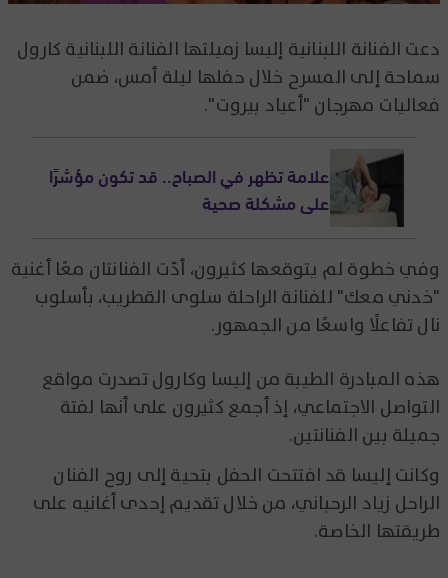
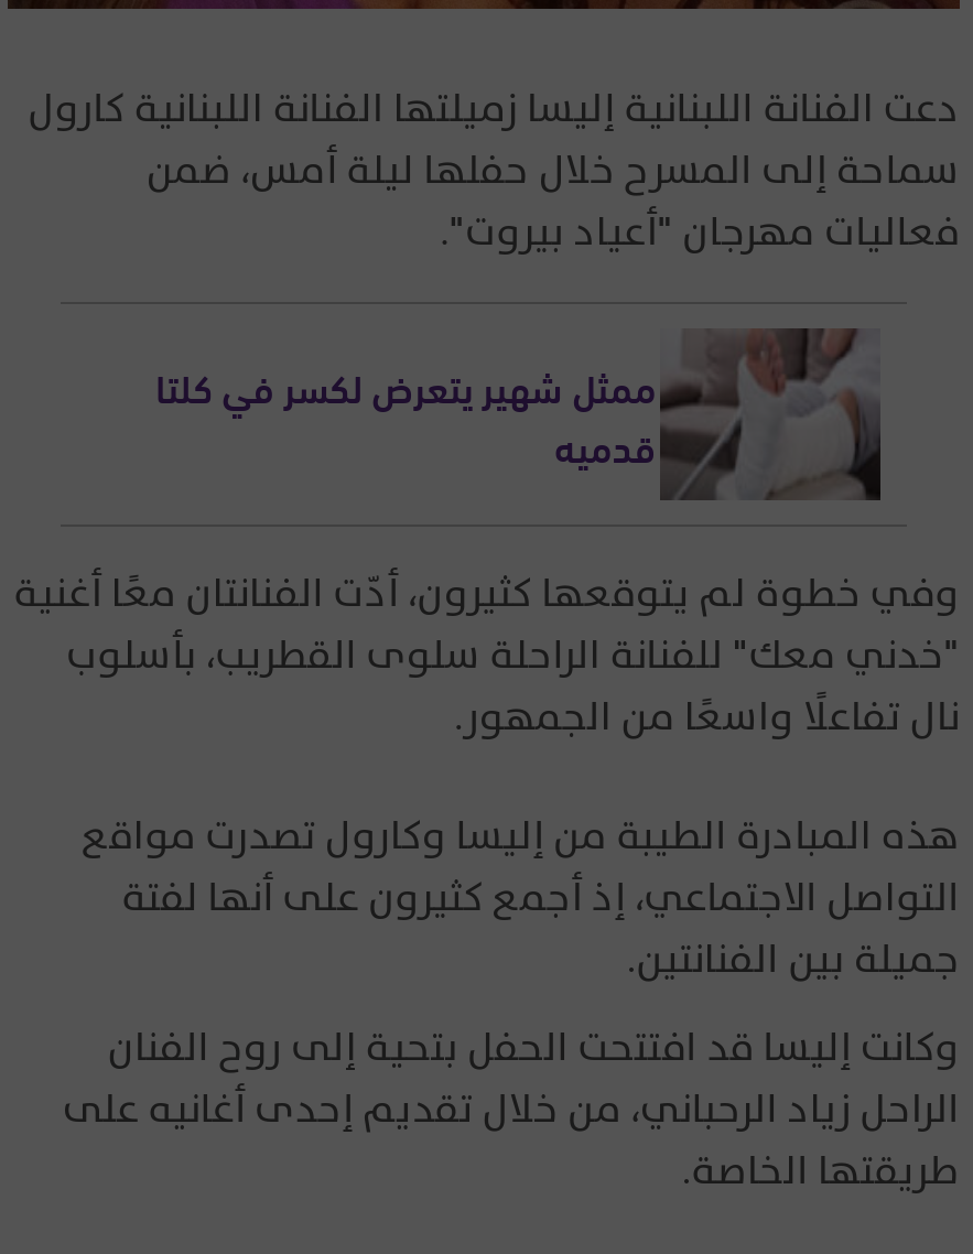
- [image]
- علامة تظهر في الصباح.. قد تكون مؤشرًا
- على مشكلة صحية
+ [image]
+ ممثل شهير يتعرض لكسر في كلتا
+ قدميه
